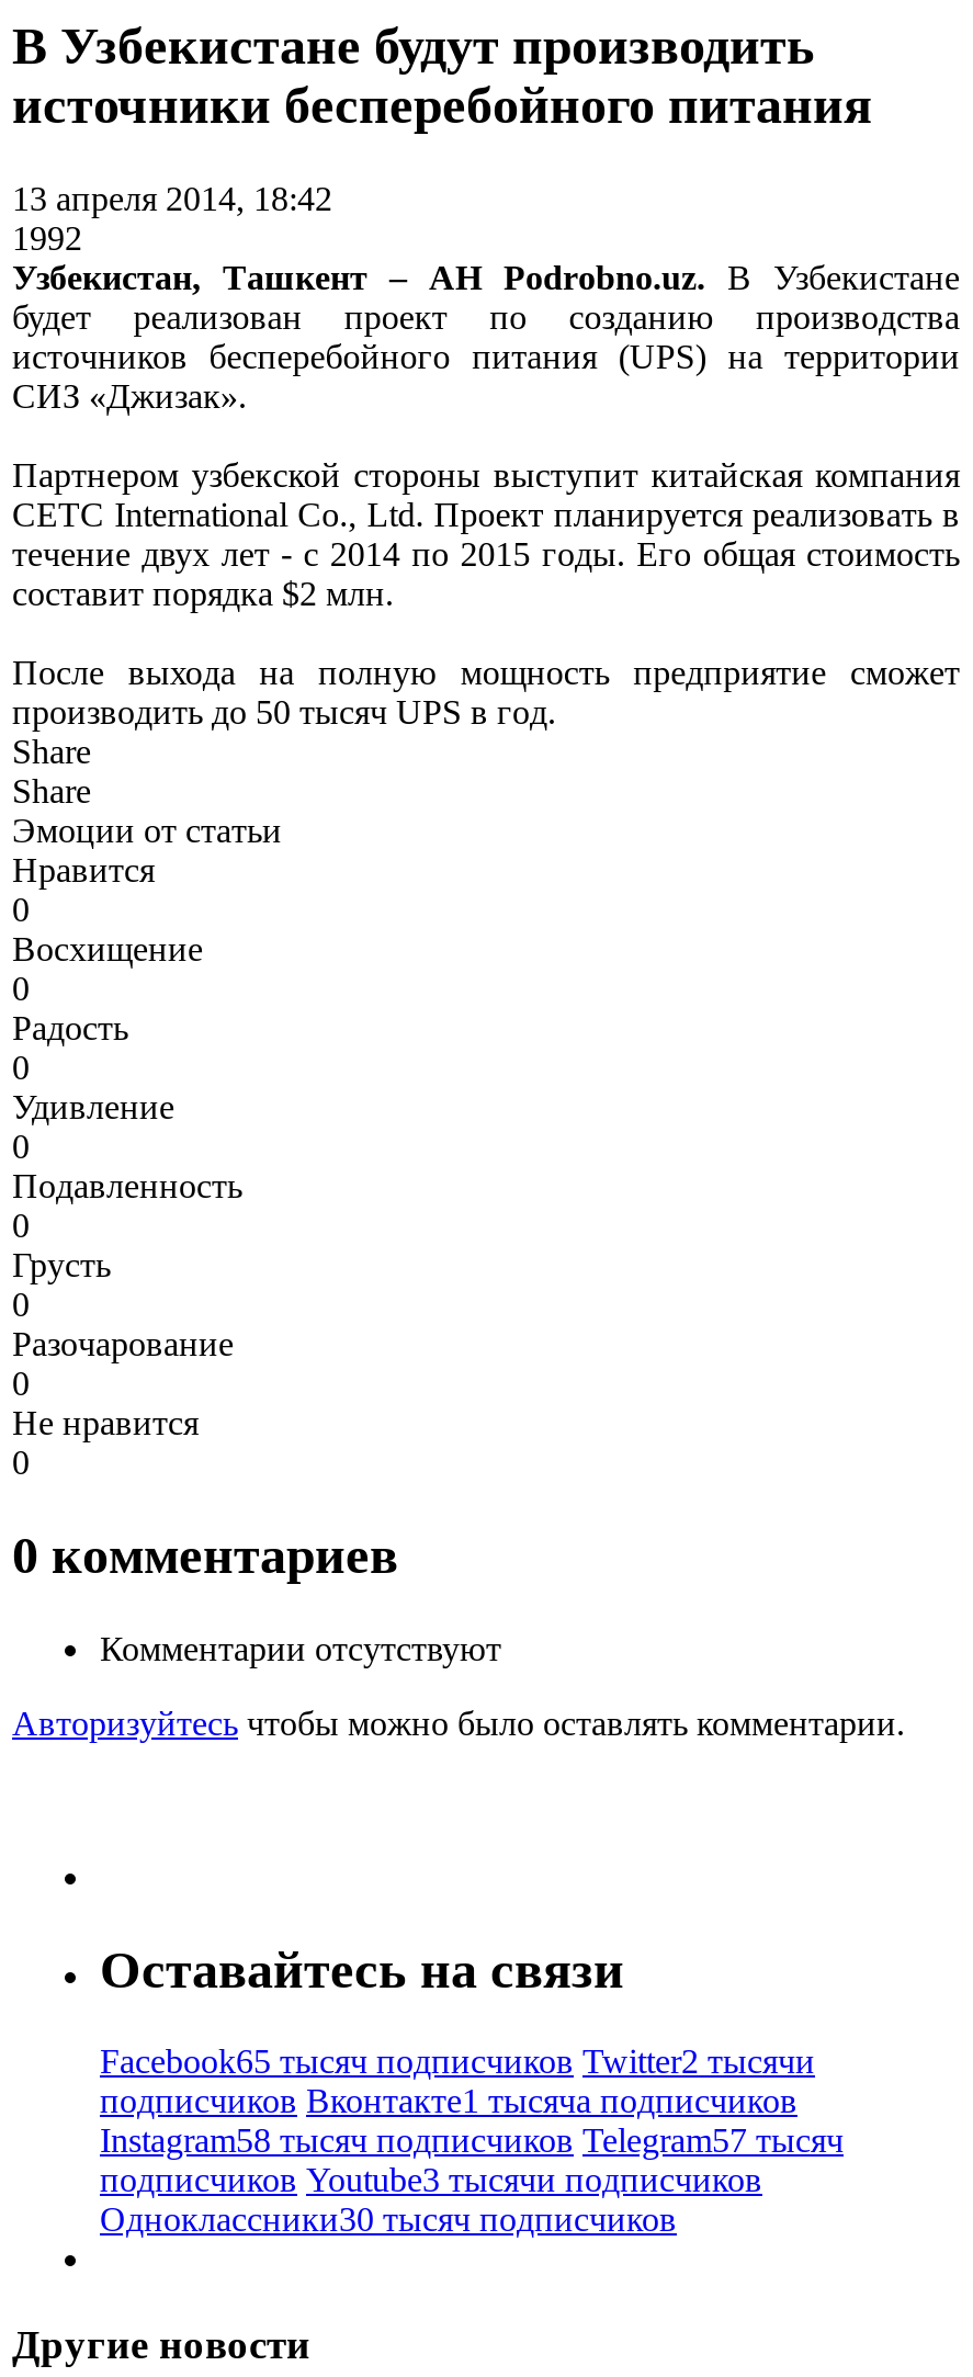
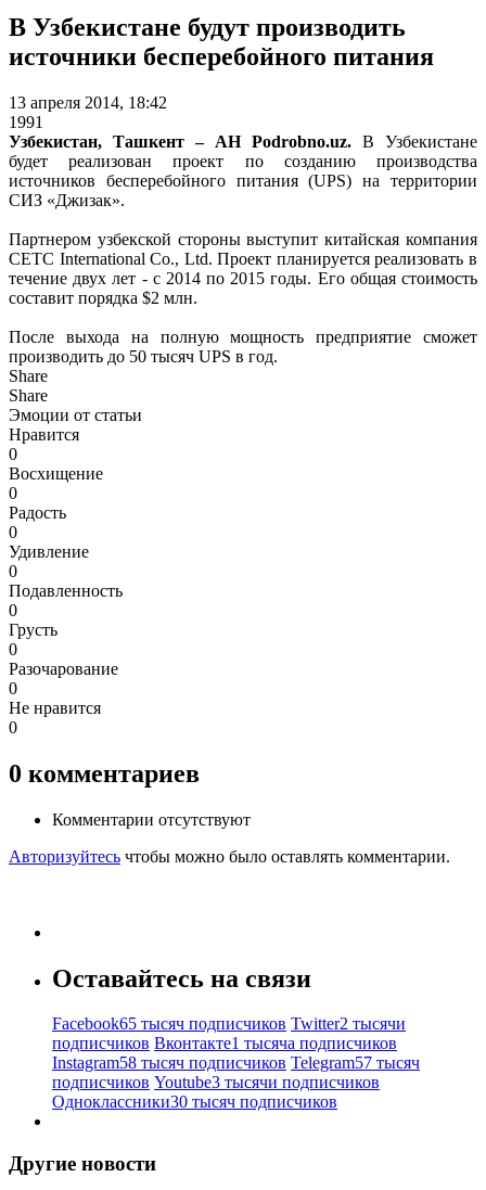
- 1992
+ 1991
